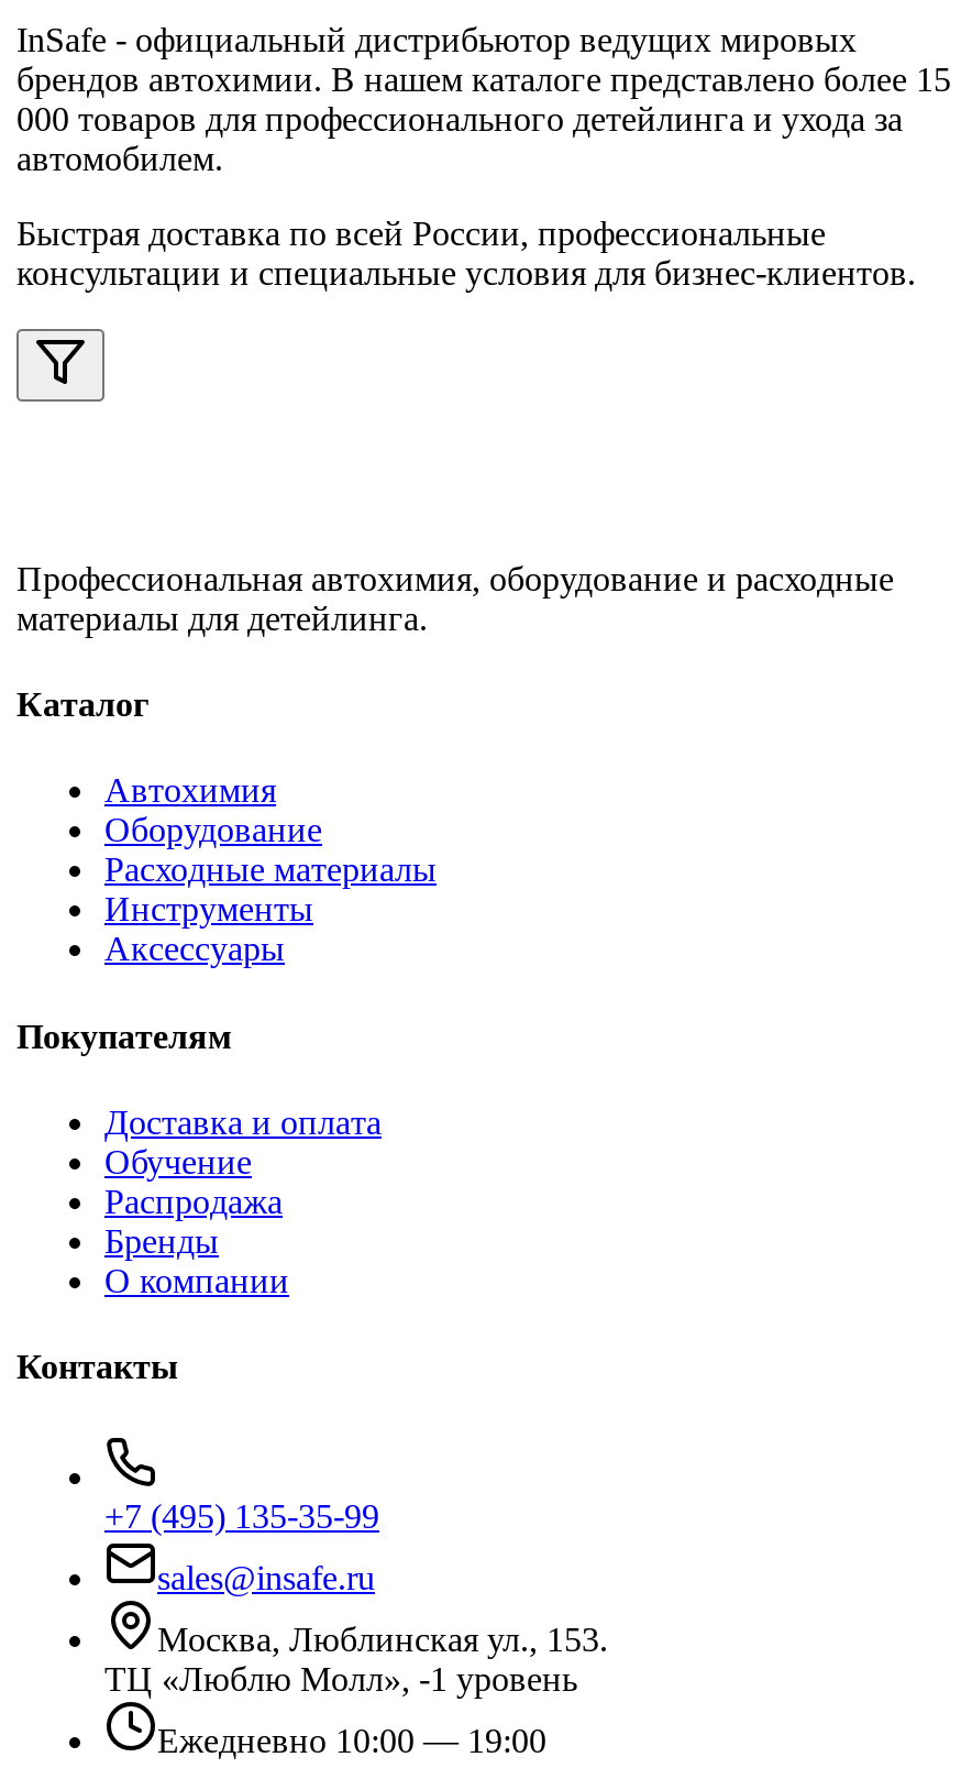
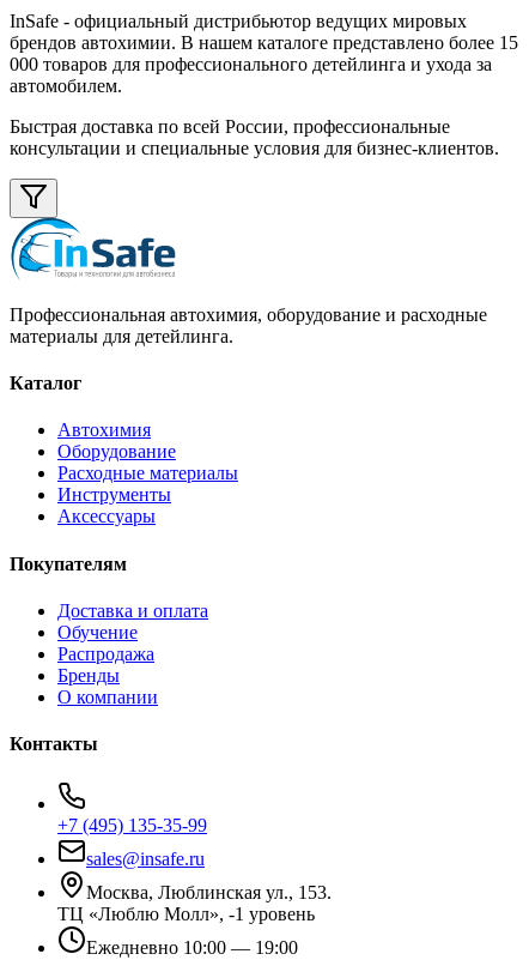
+ [image]
